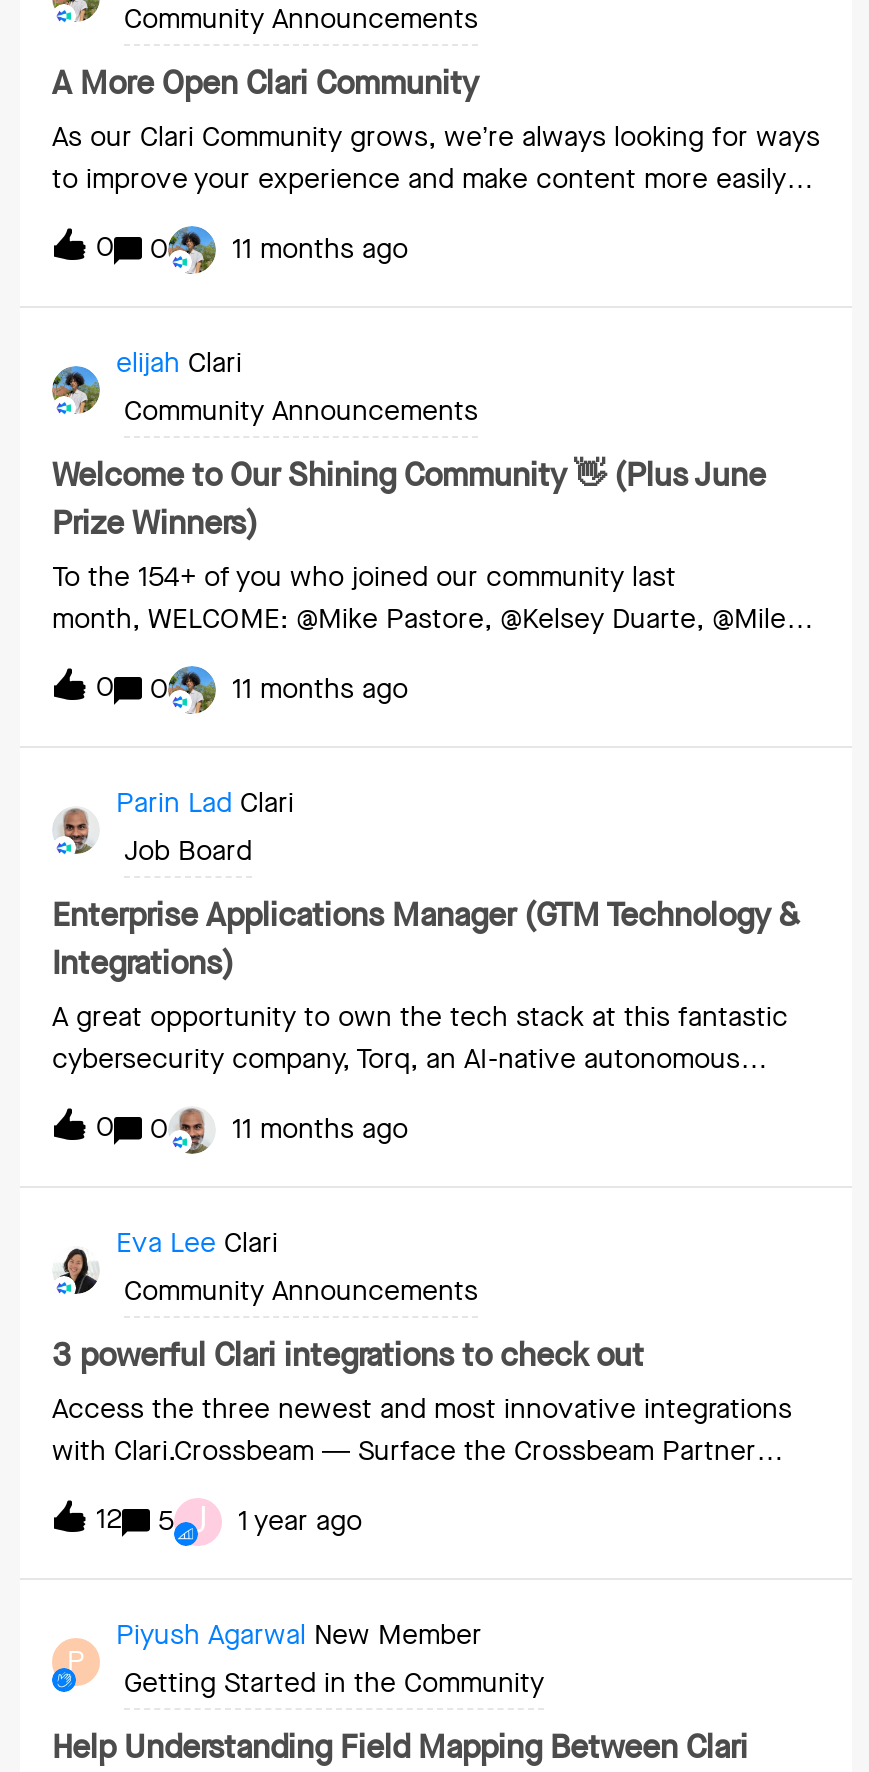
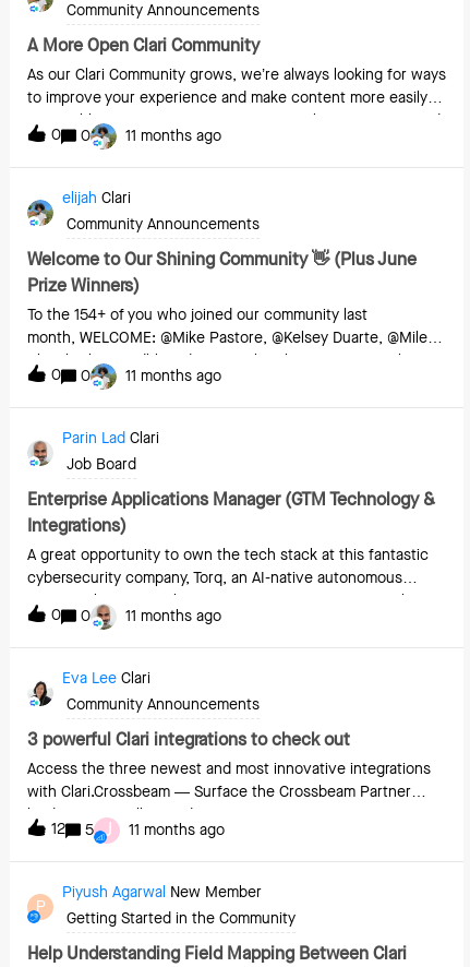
- 1 year ago
+ 11 months ago
